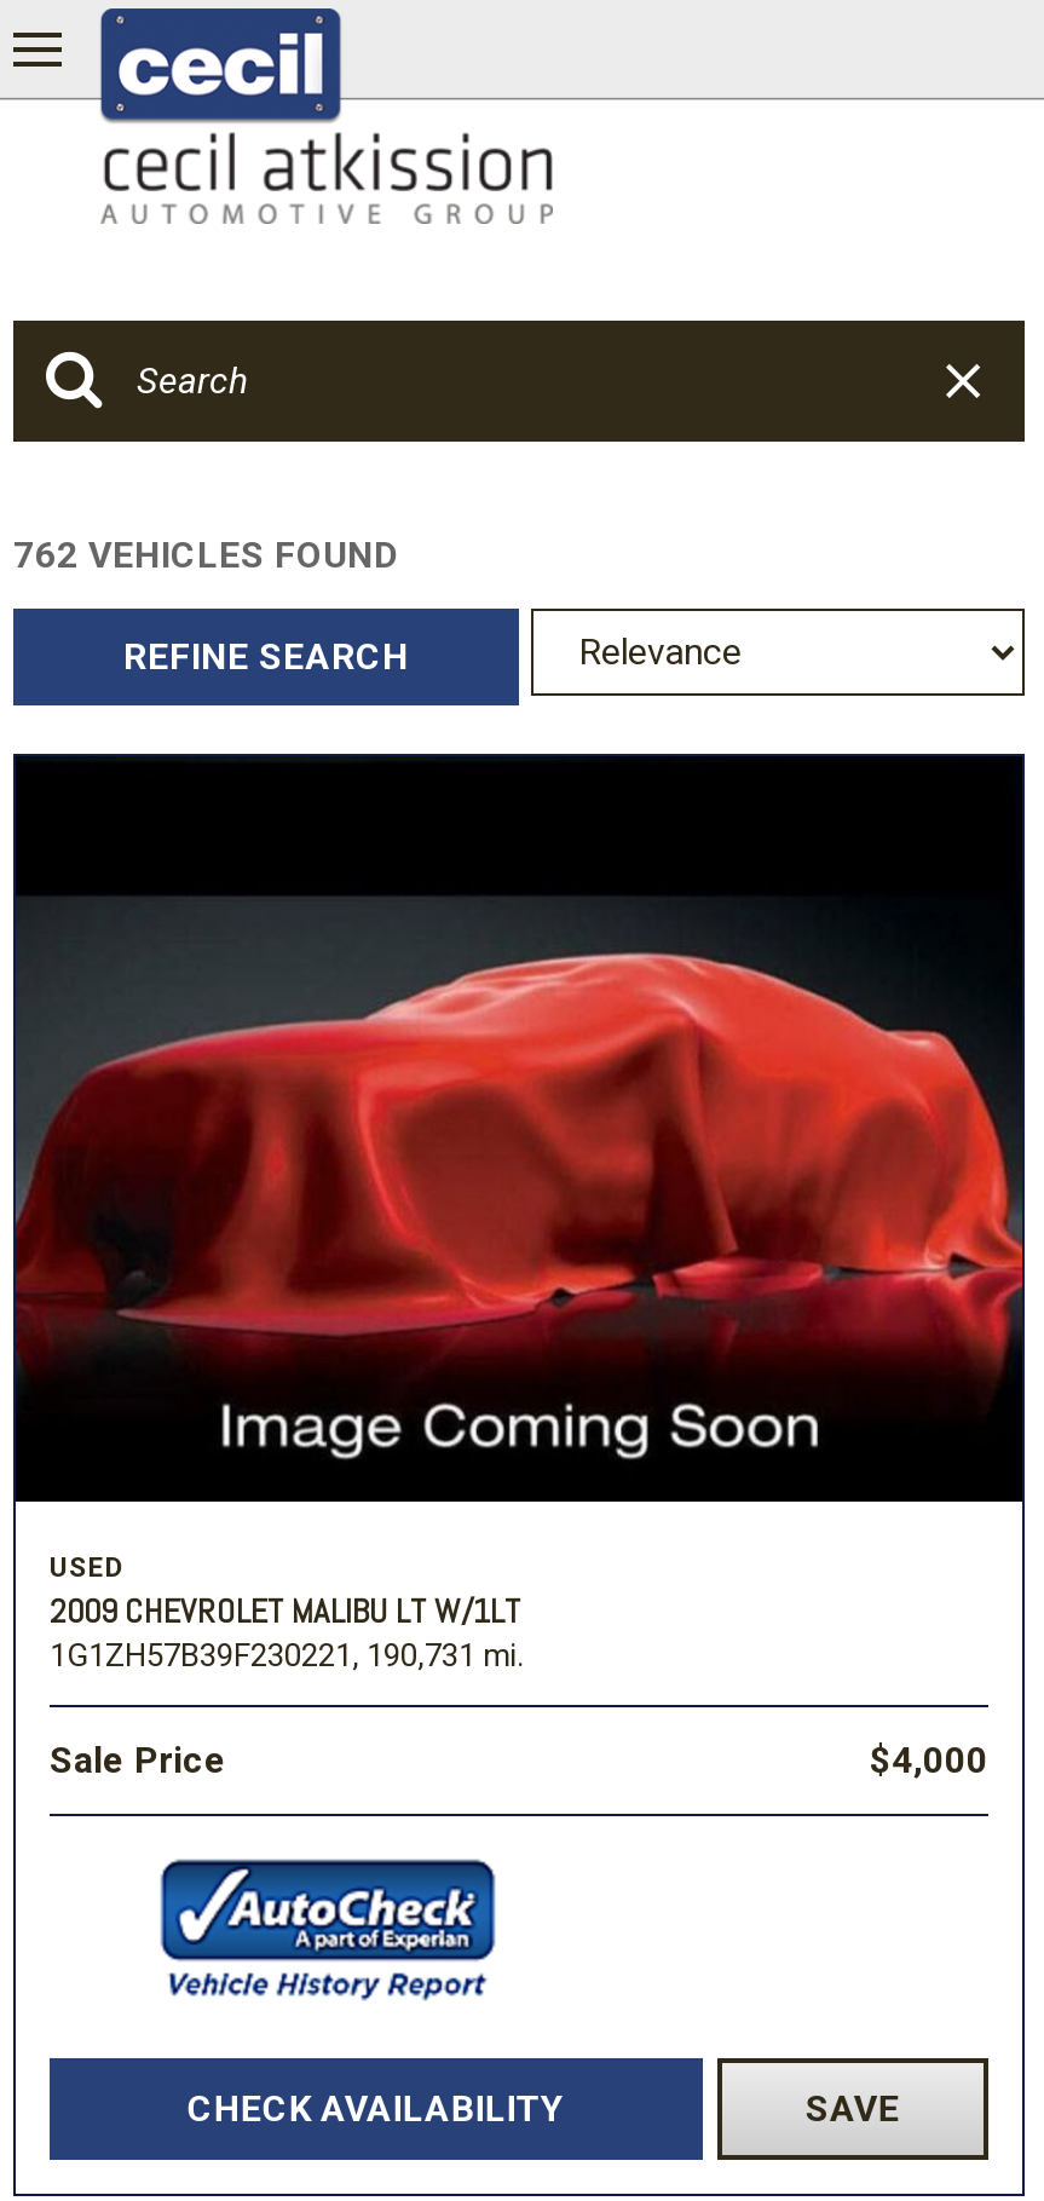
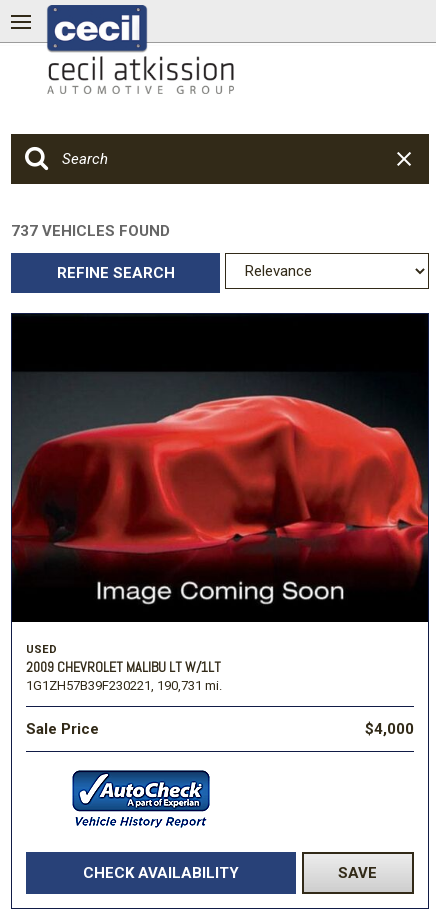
- 762 VEHICLES FOUND
+ 737 VEHICLES FOUND
